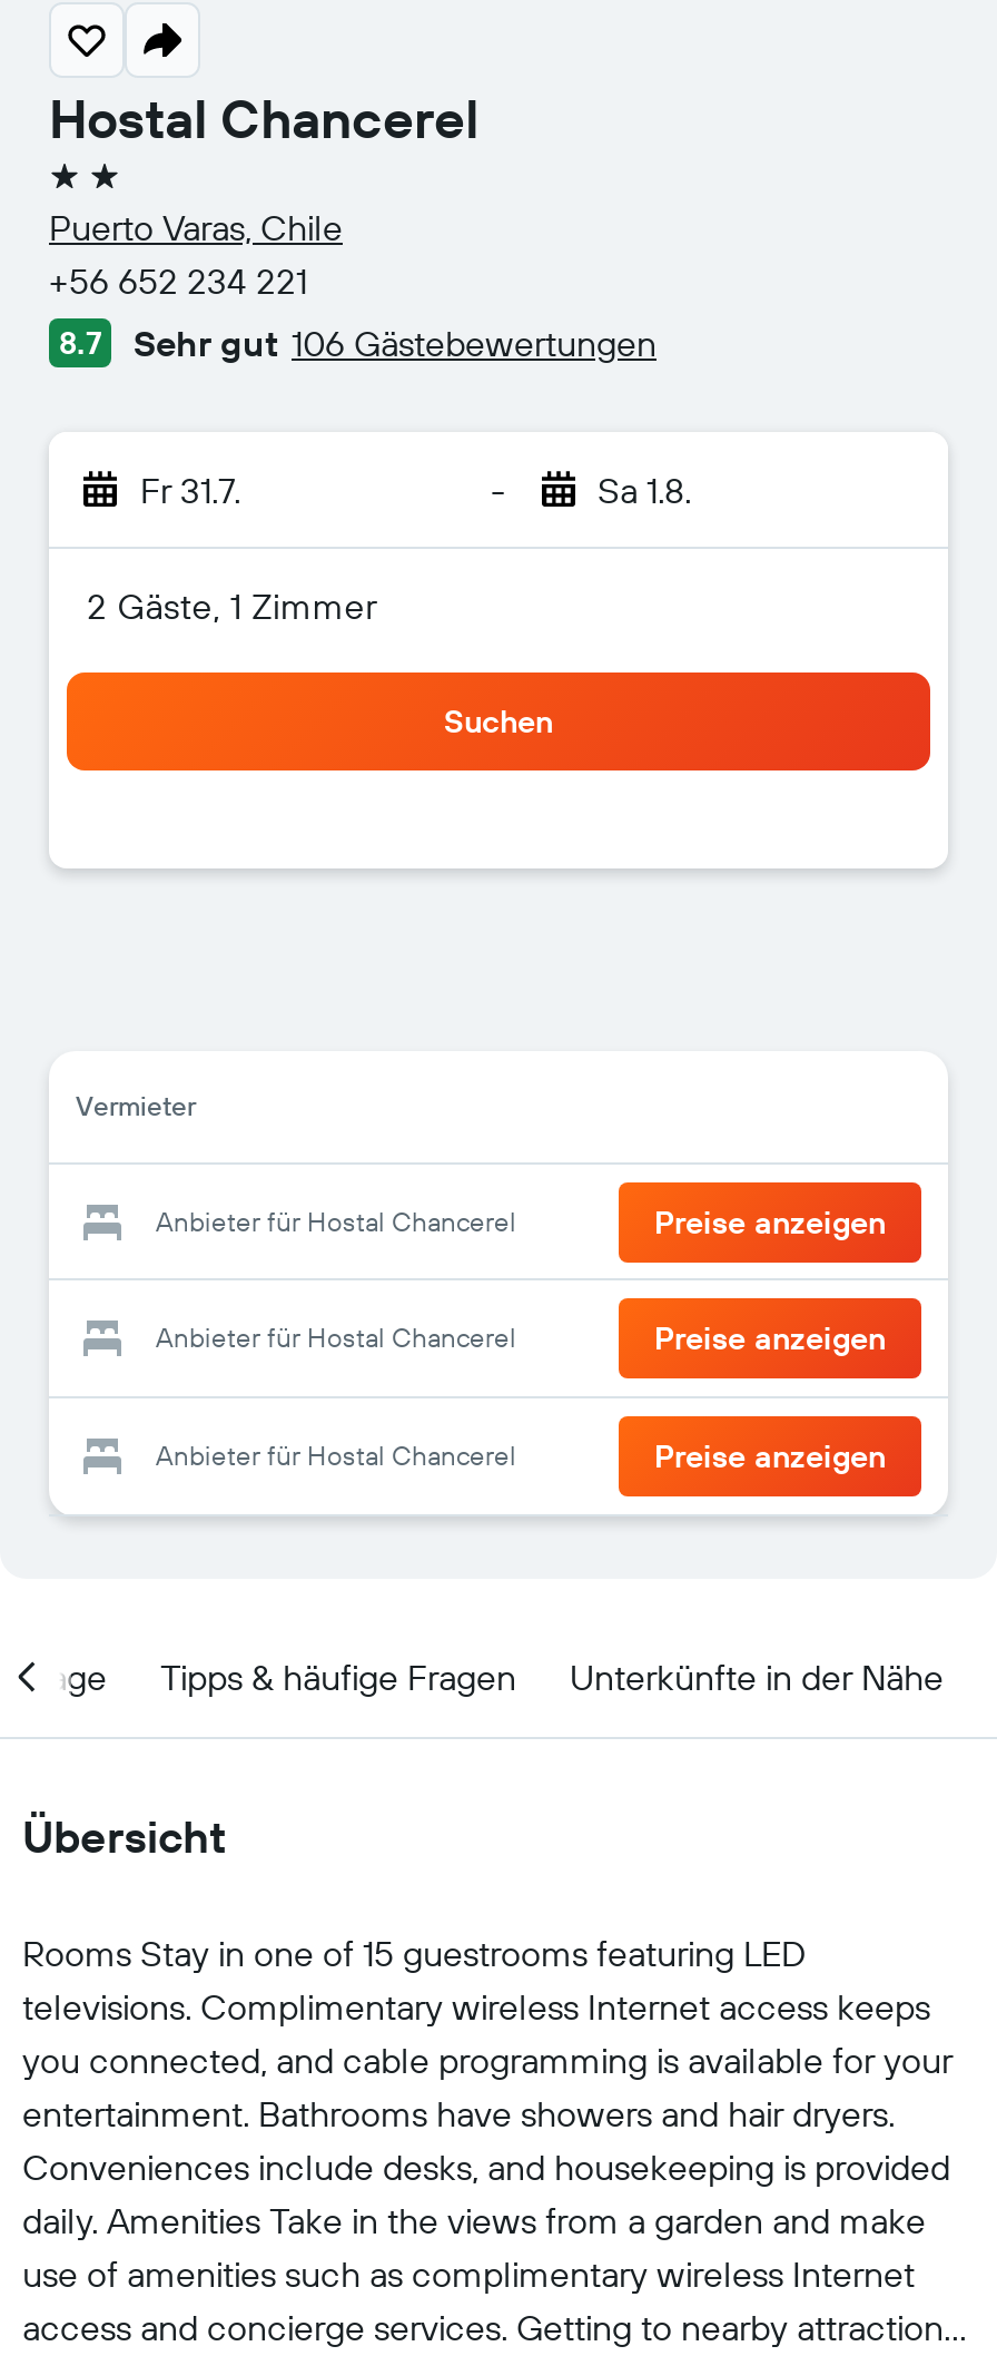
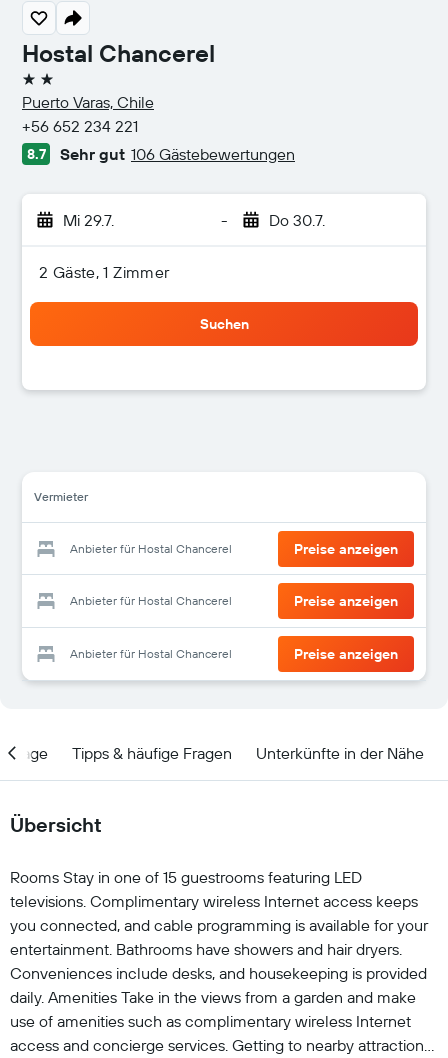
- Fr 31.7.
+ Mi 29.7.

- Sa 1.8.
+ Do 30.7.
